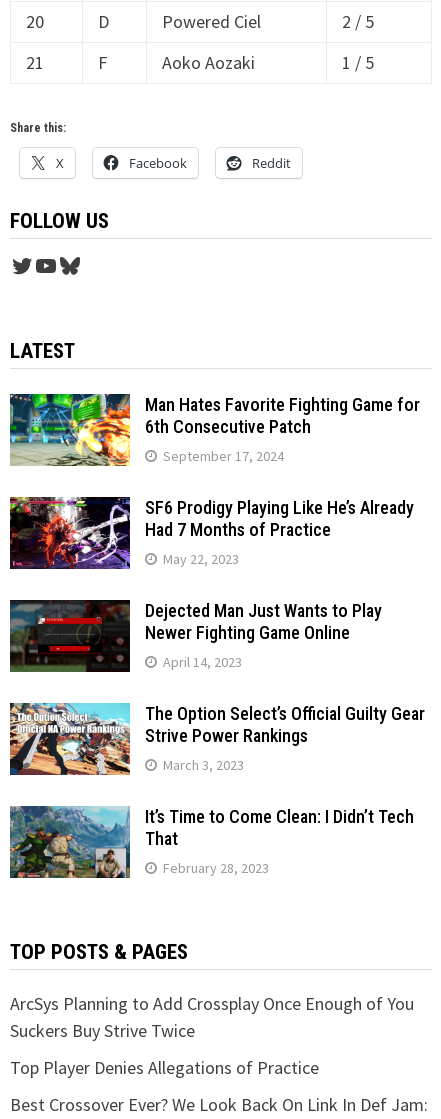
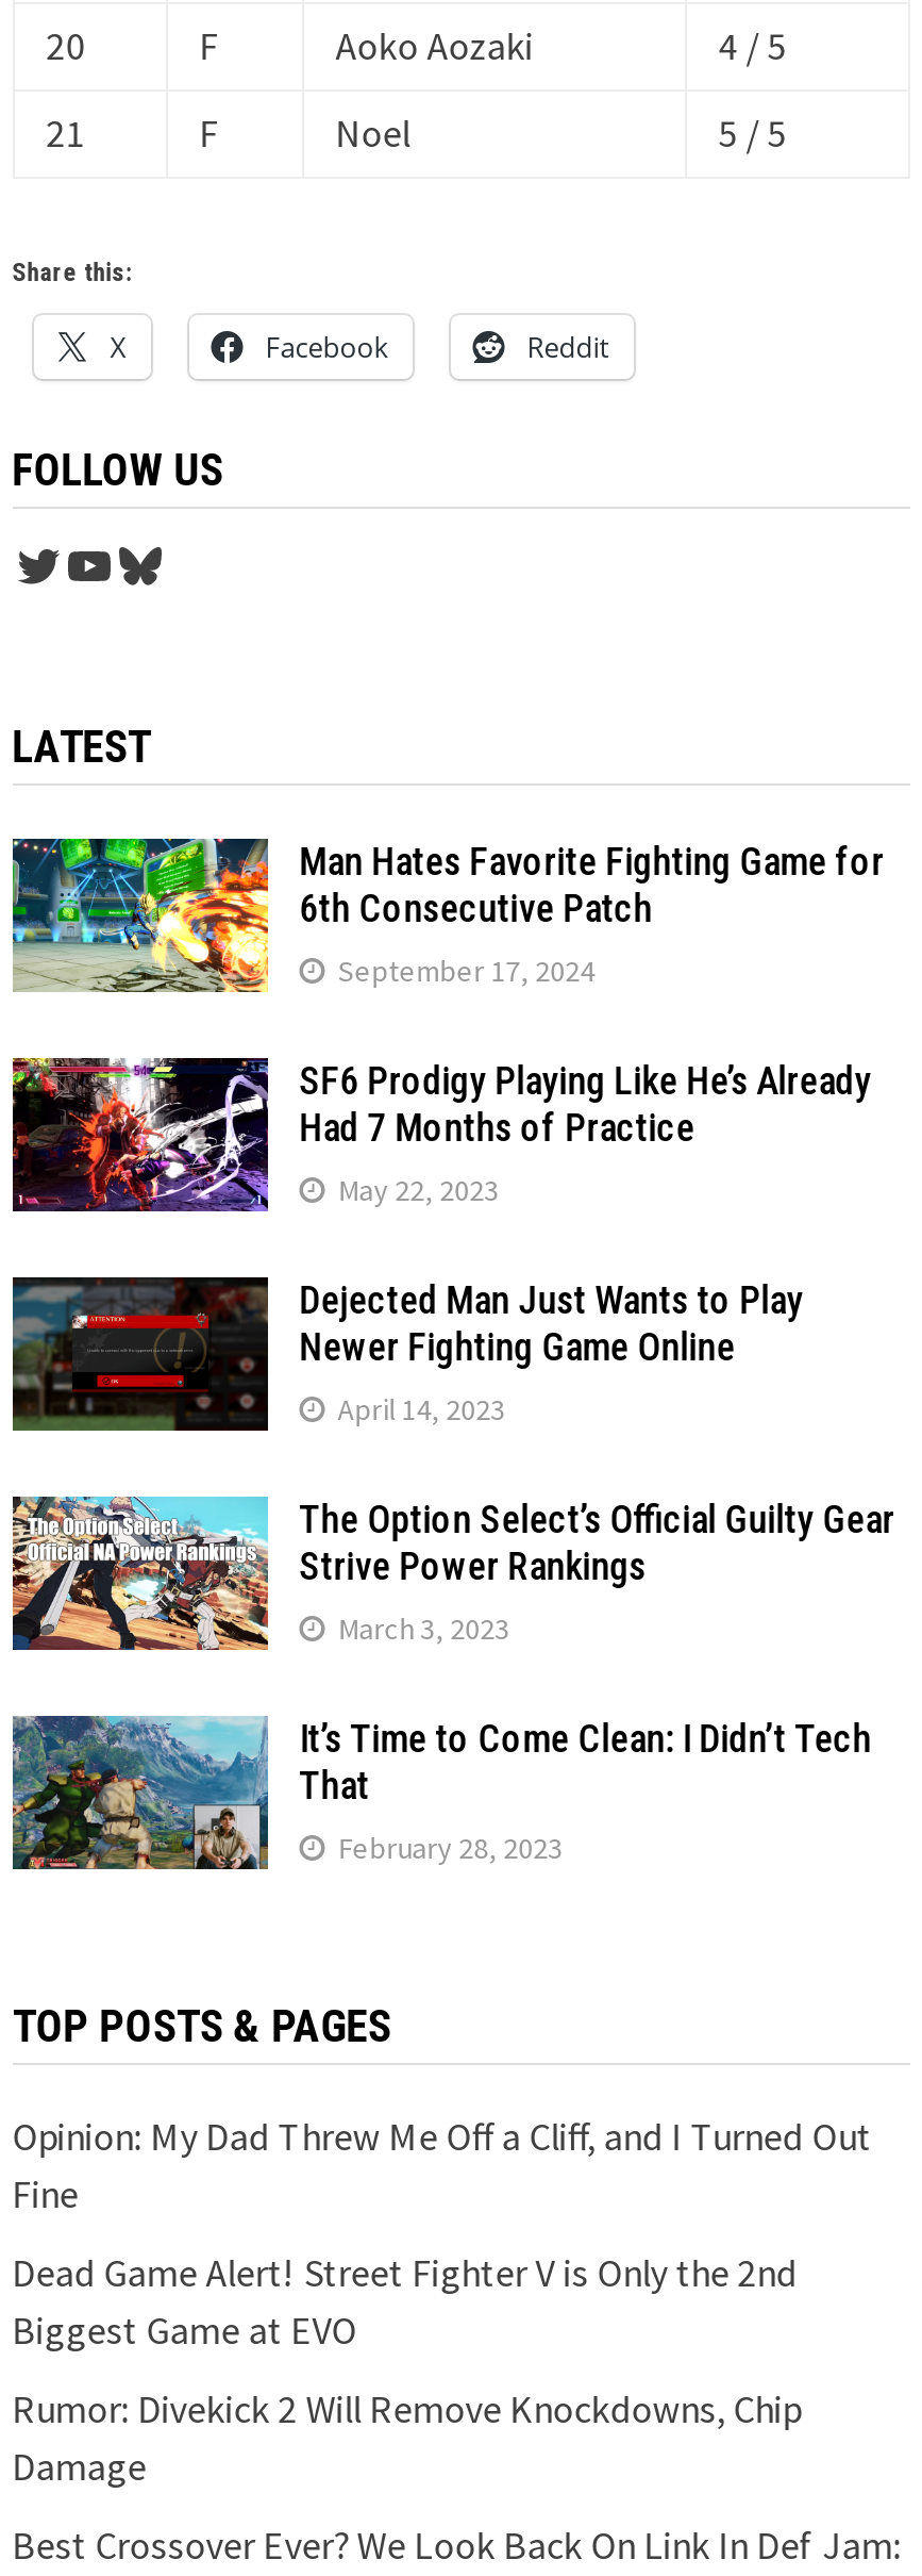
- D
- Powered Ciel
- 2 / 5
+ F
+ Aoko Aozaki
+ 4 / 5

- Aoko Aozaki
- 1 / 5
+ Noel
+ 5 / 5

- ArcSys Planning to Add Crossplay Once Enough of You
- Suckers Buy Strive Twice
- Top Player Denies Allegations of Practice
+ Opinion: My Dad Threw Me Off a Cliff, and I Turned Out
+ Fine
+ Dead Game Alert! Street Fighter V is Only the 2nd
+ Biggest Game at EVO
+ Rumor: Divekick 2 Will Remove Knockdowns, Chip
+ Damage
